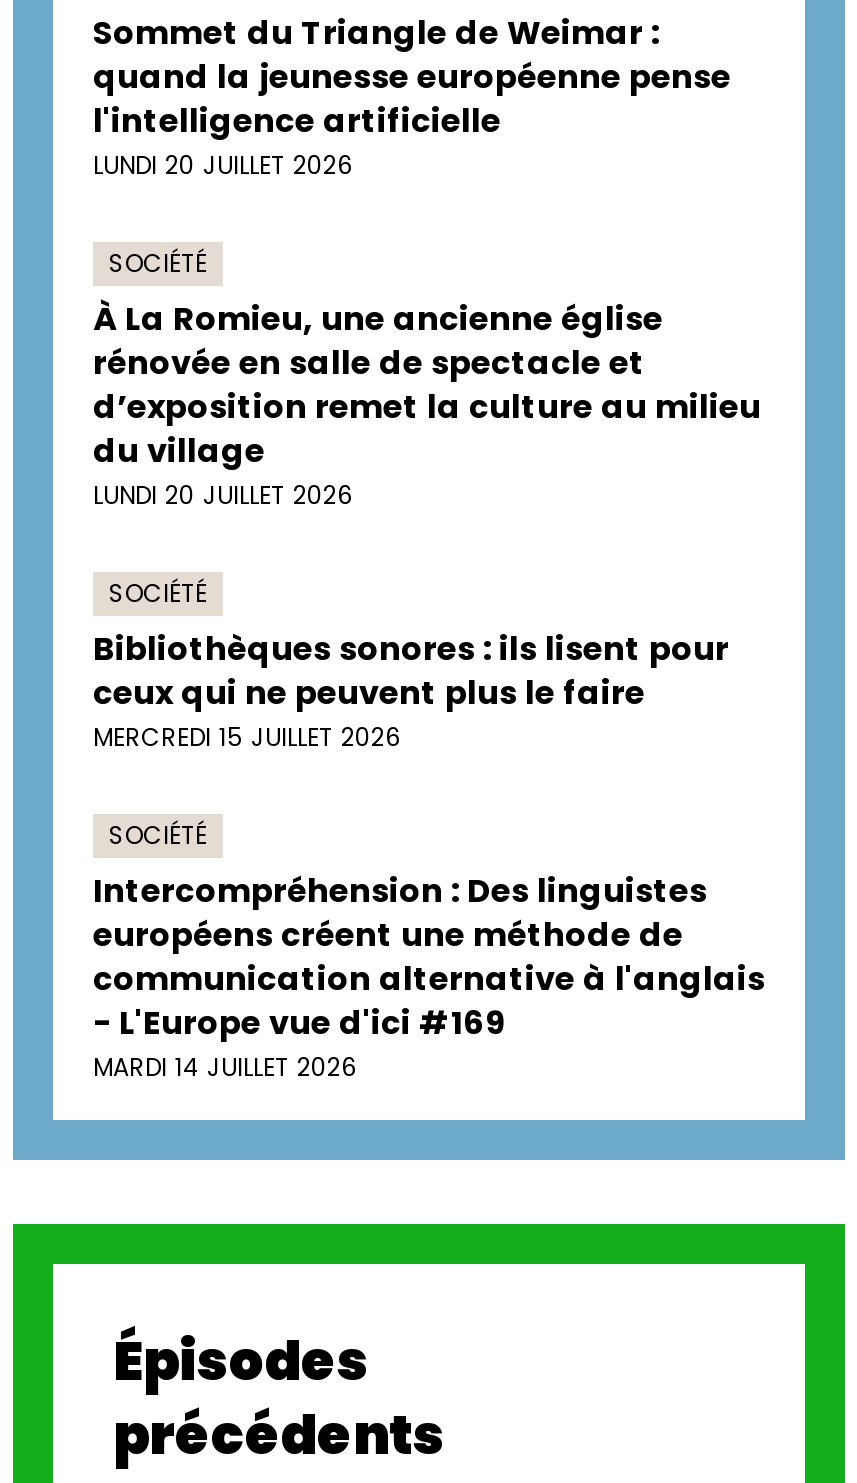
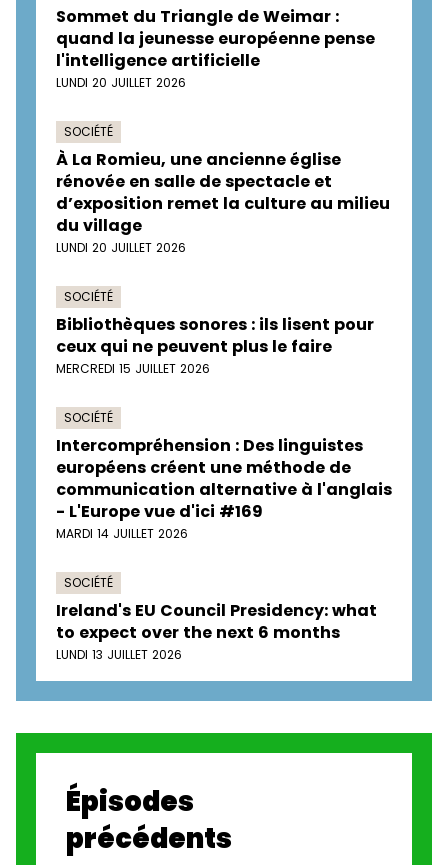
+ SOCIÉTÉ
+ Ireland's EU Council Presidency: what
+ to expect over the next 6 months
+ LUNDI 13 JUILLET 2026
